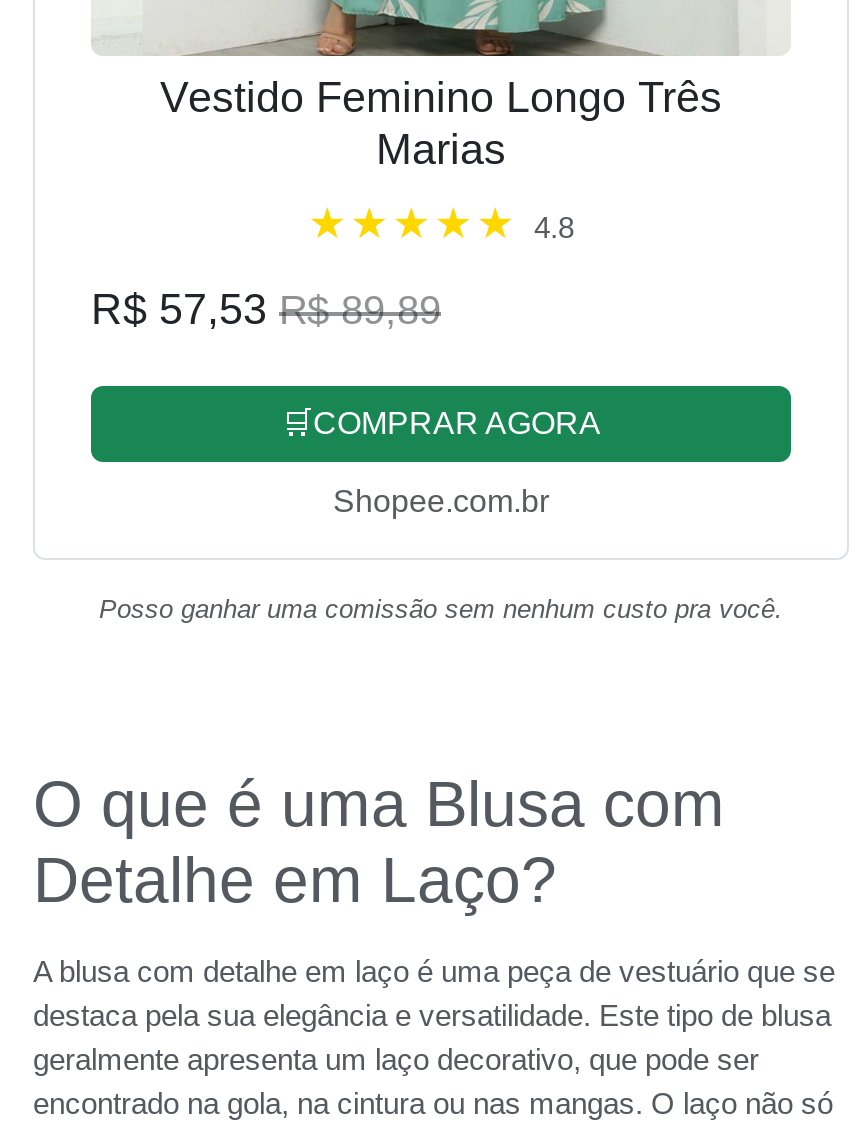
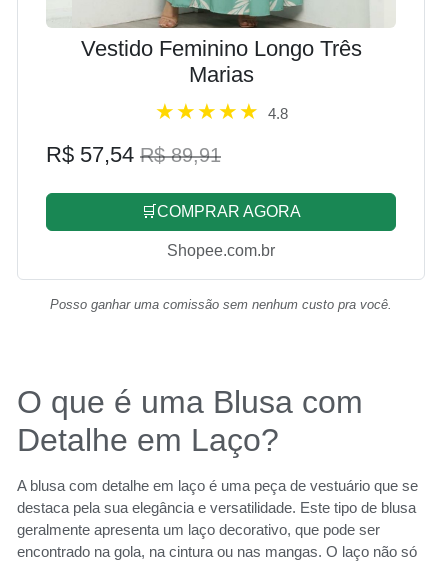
- R$ 57,53 R$ 89,89
+ R$ 57,54 R$ 89,91
